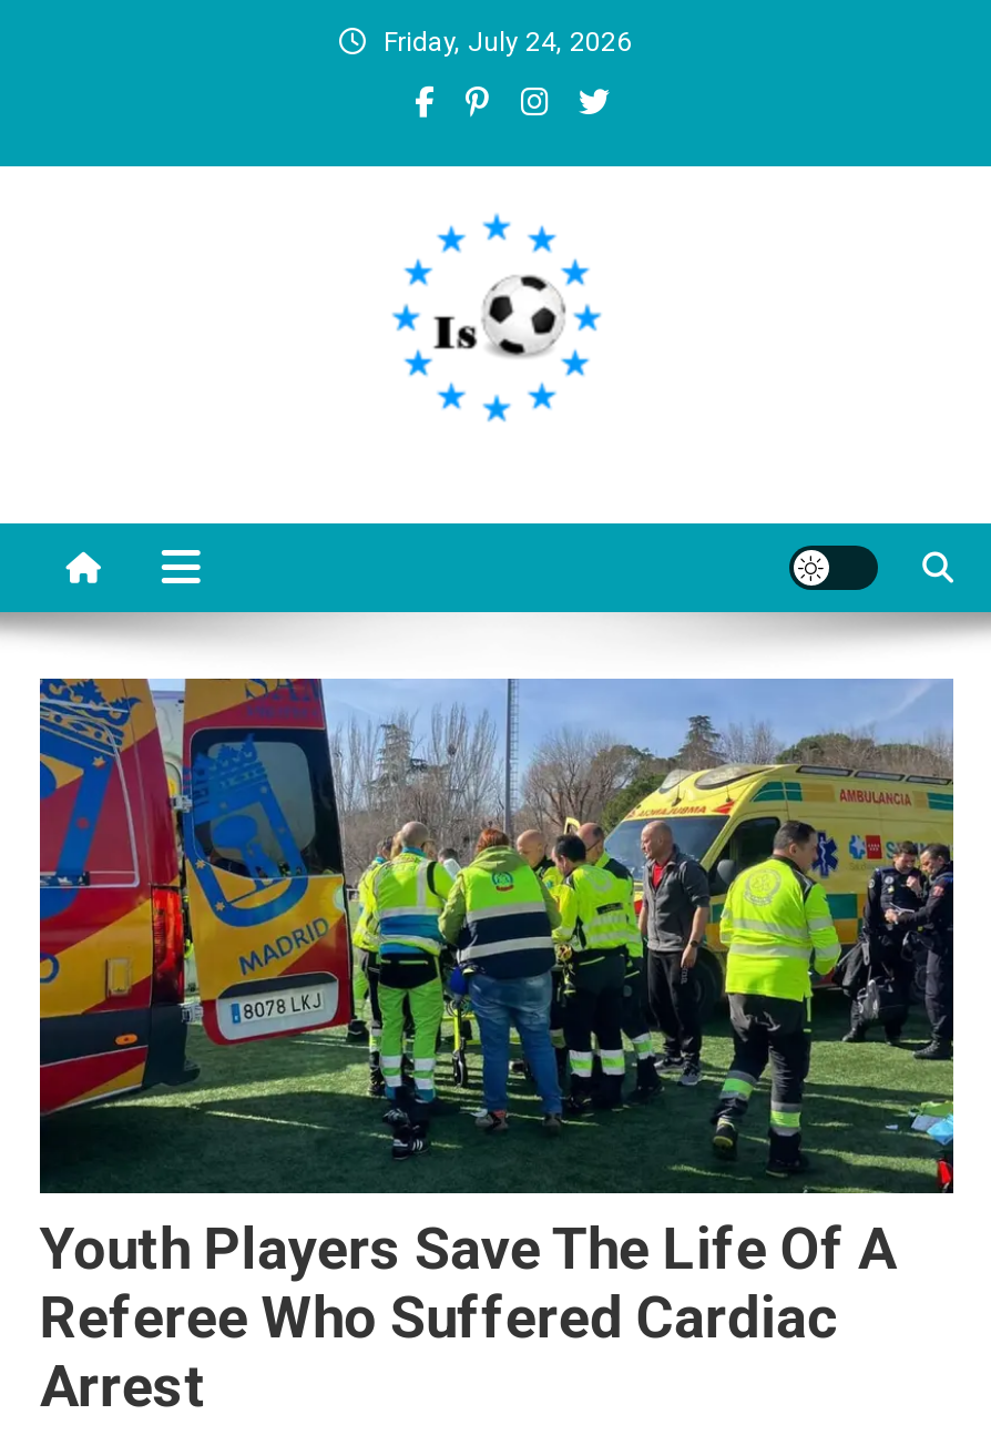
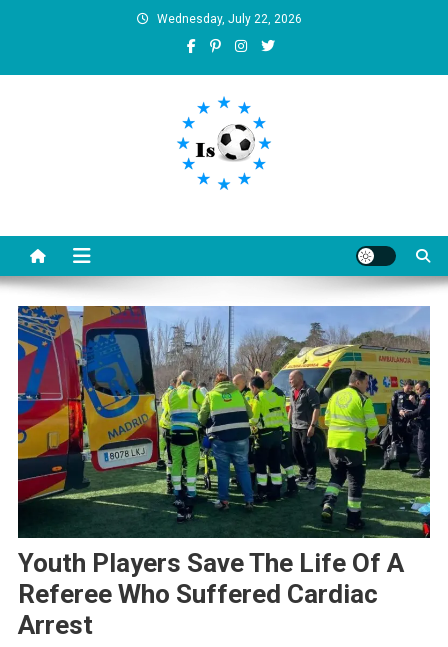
- Friday, July 24, 2026
+ Wednesday, July 22, 2026
